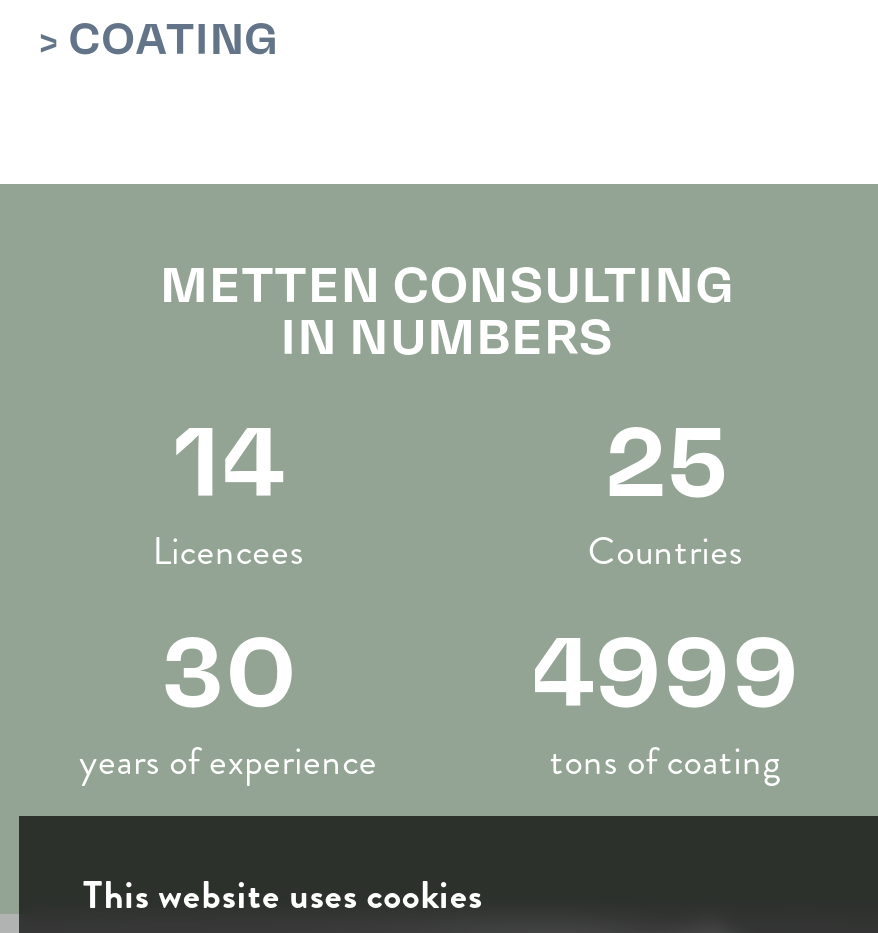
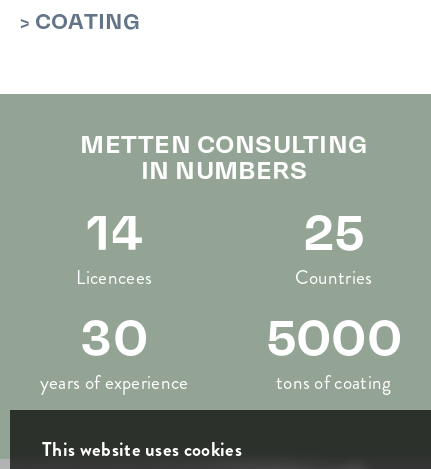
- 4999
+ 5000
